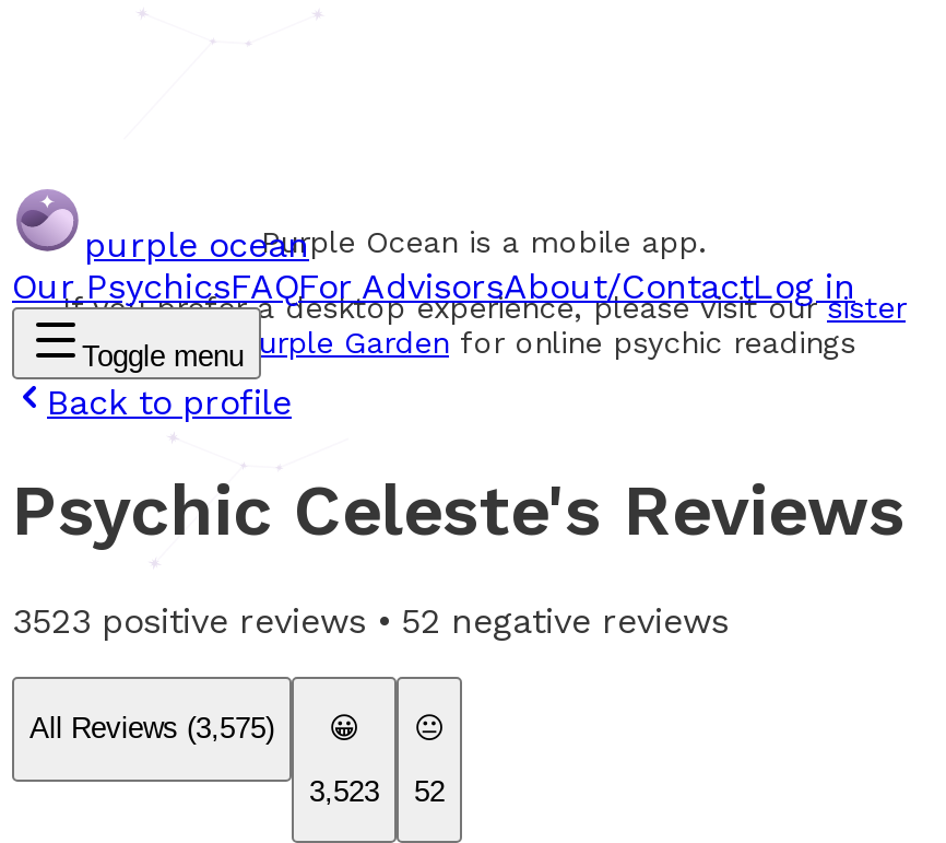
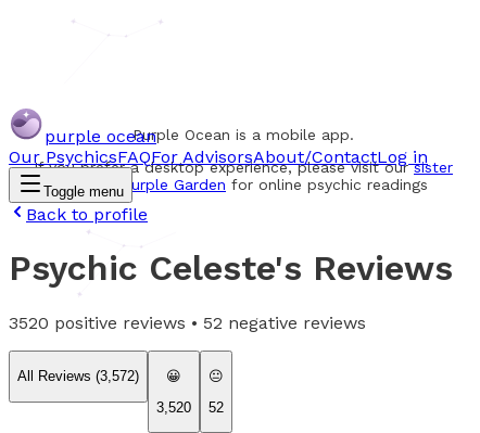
- 3523 positive reviews • 52 negative reviews
+ 3520 positive reviews • 52 negative reviews

- All Reviews (3,575)
+ All Reviews (3,572)

- 3,523 52
+ 3,520 52
